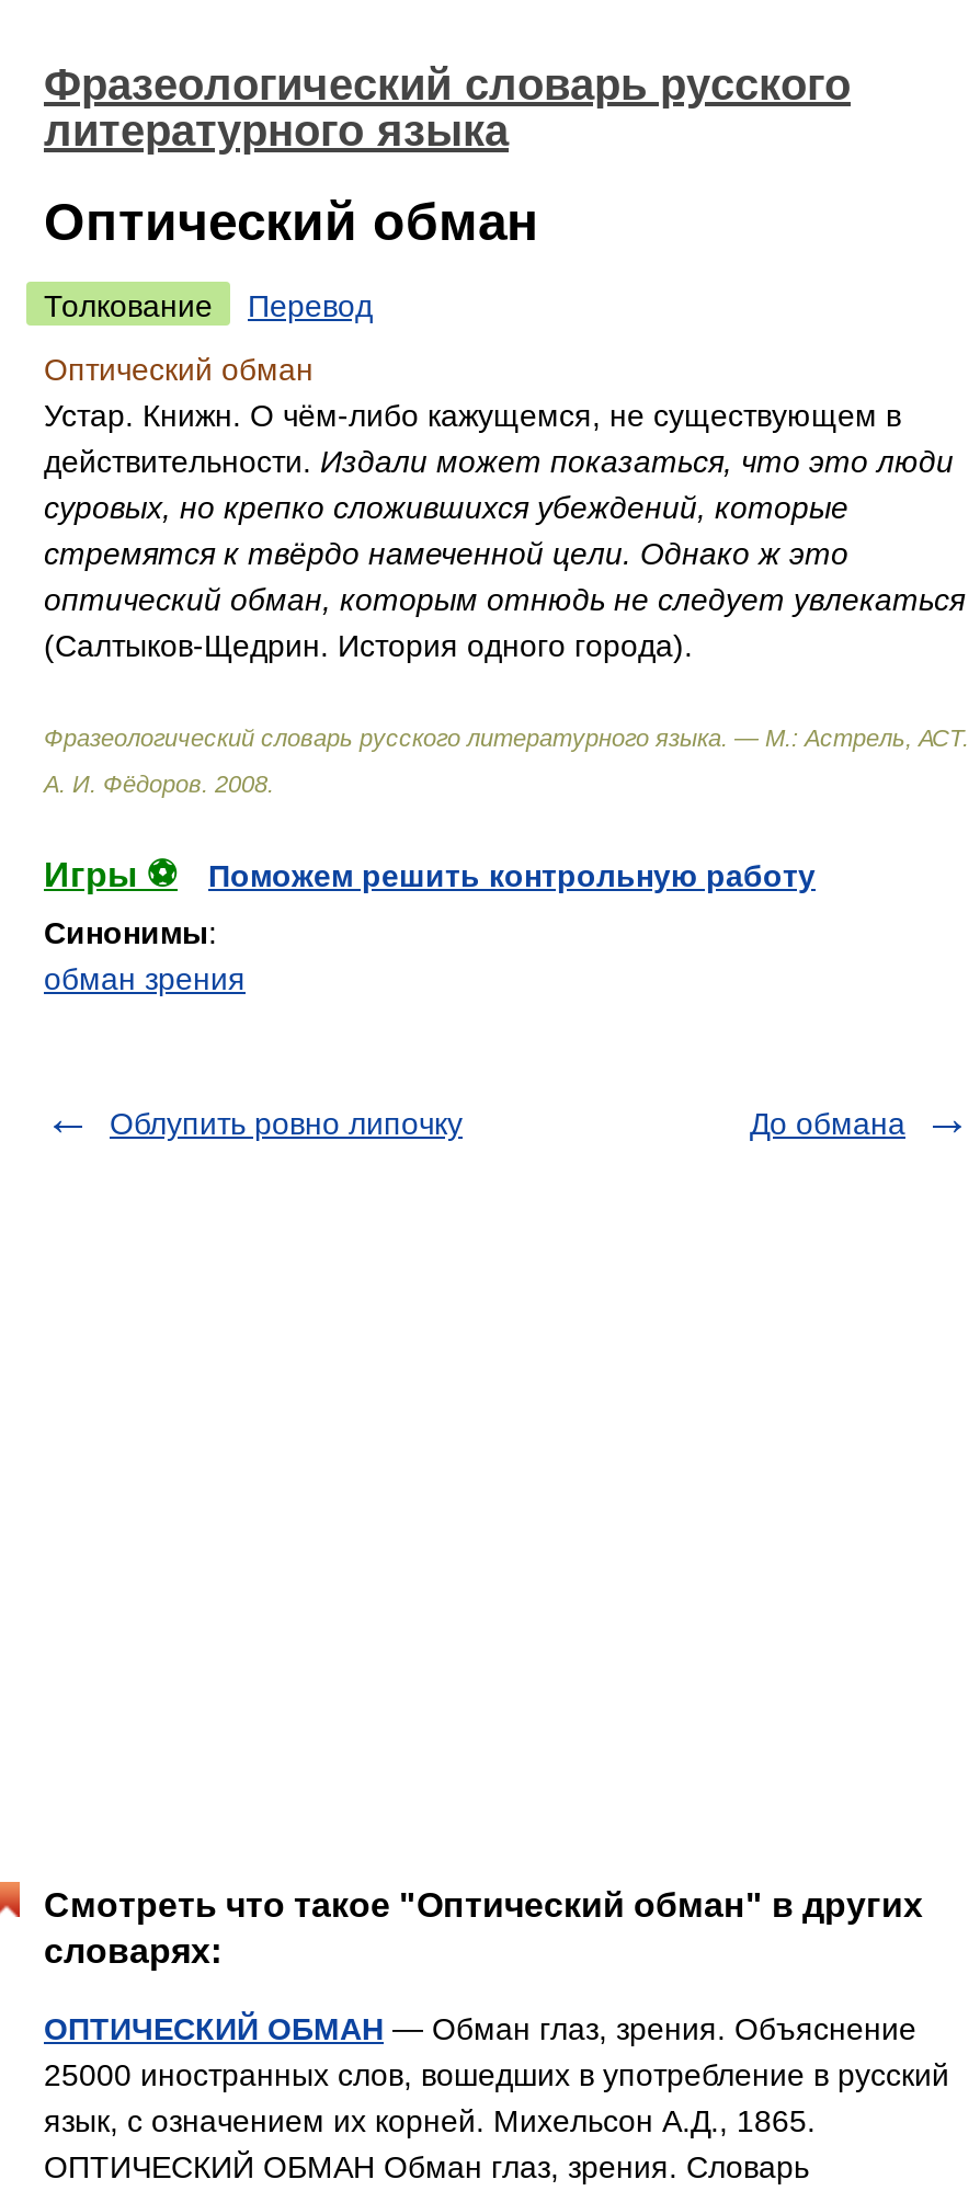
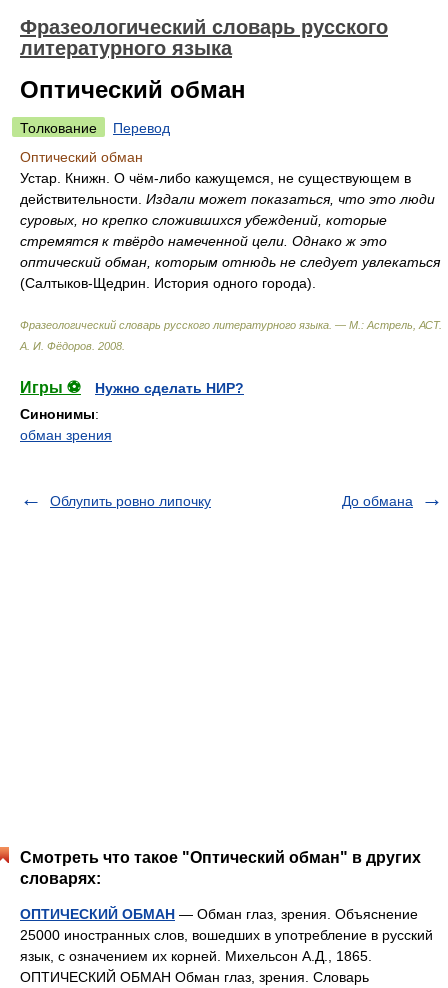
- Поможем решить контрольную работу
+ Нужно сделать НИР?
